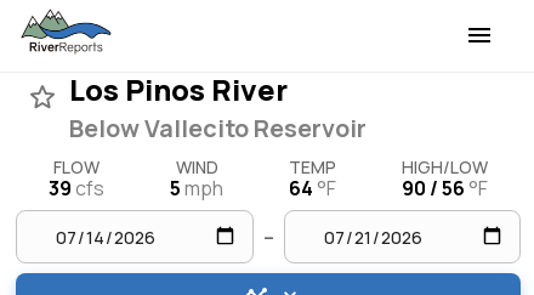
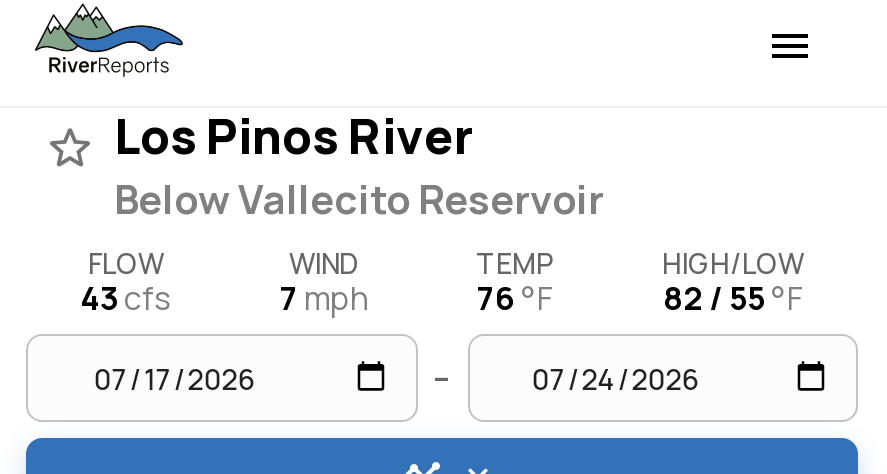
- 39 cfs
+ 43 cfs

- 5 mph
+ 7 mph

- 64 °F
+ 76 °F

- 90 / 56 °F
+ 82 / 55 °F
